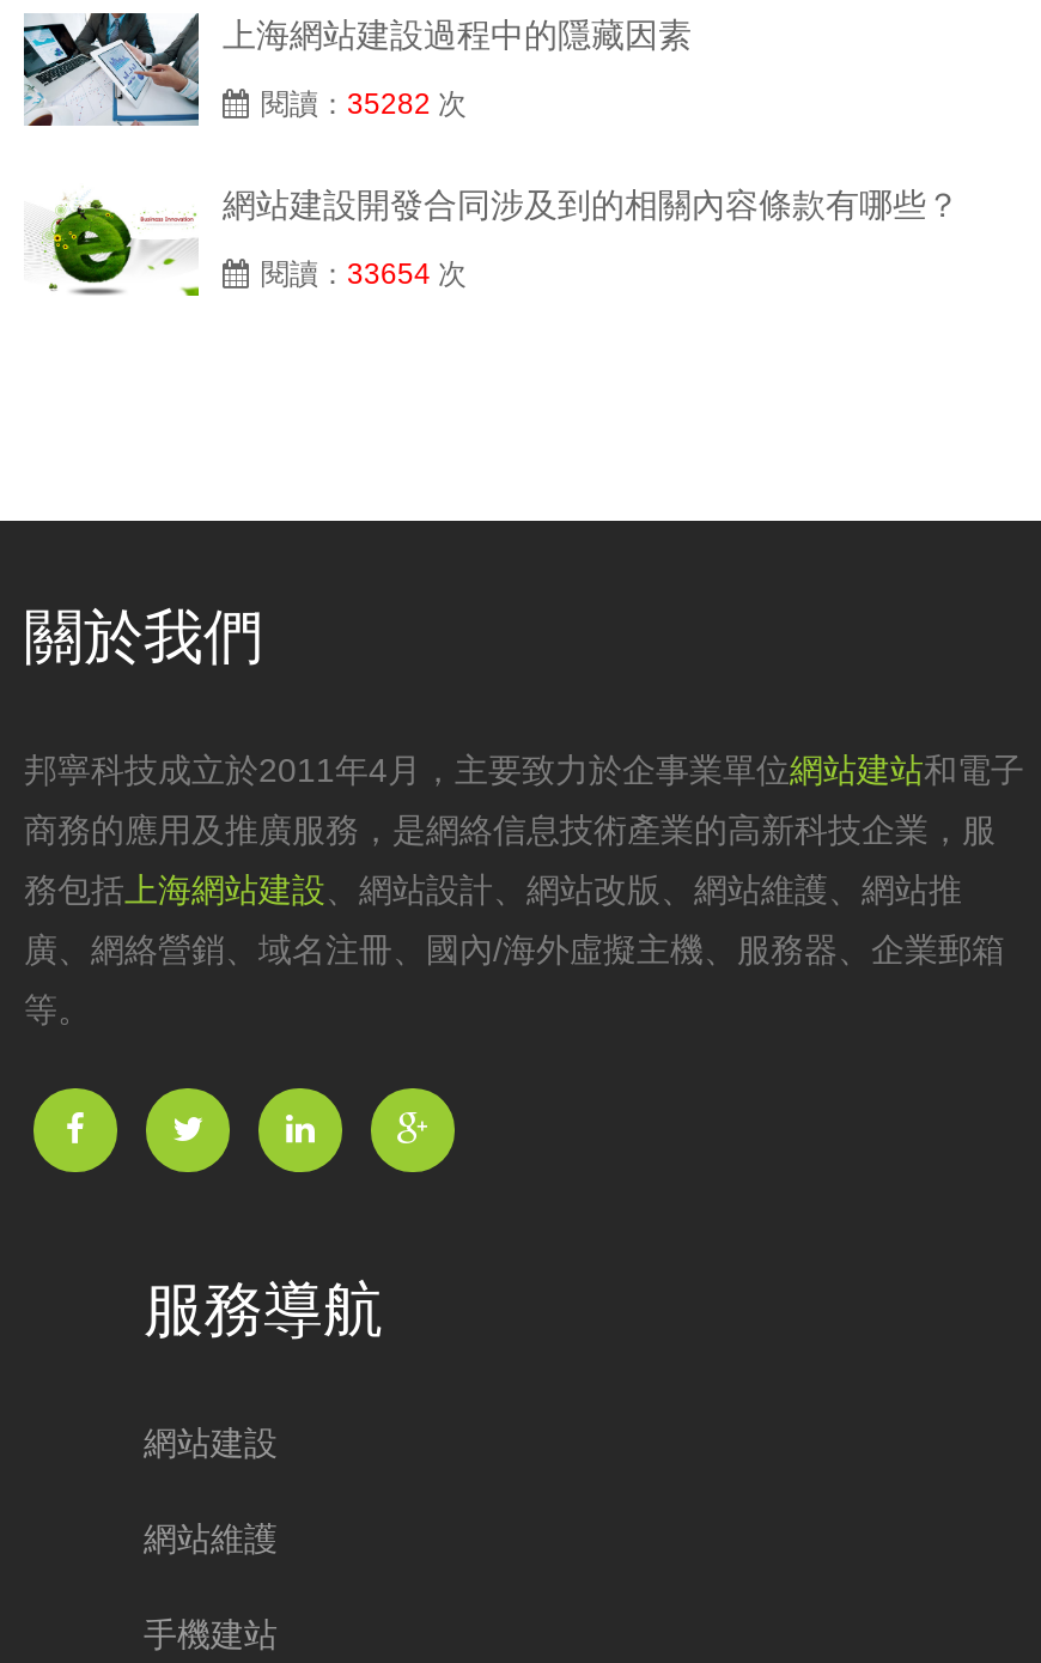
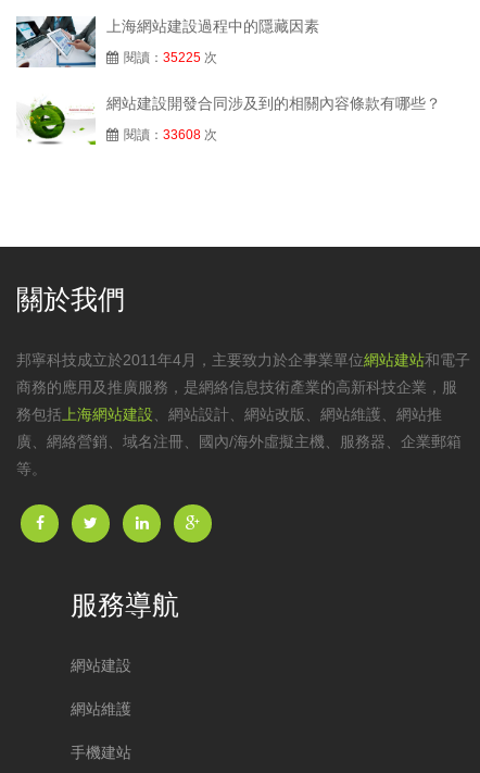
- 閱讀：35282次
+ 閱讀：35225次

- 閱讀：33654次
+ 閱讀：33608次
